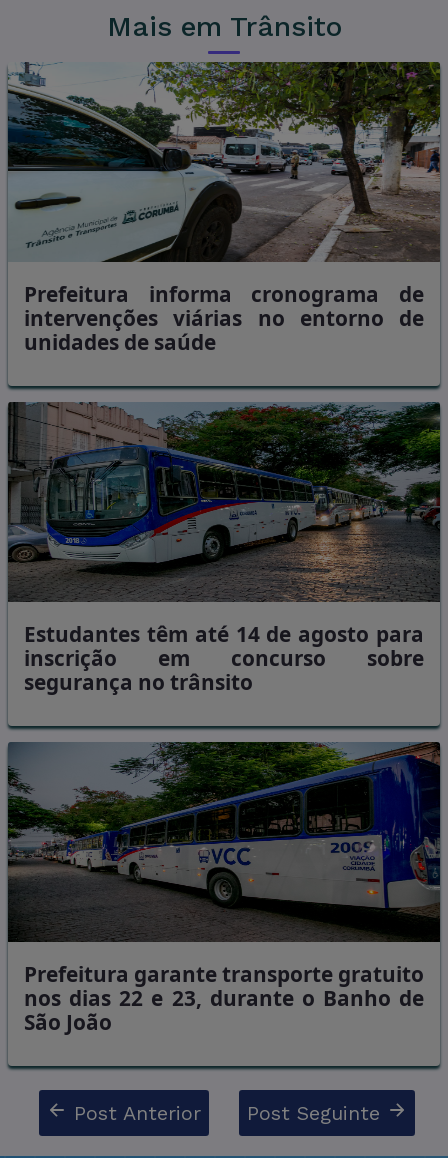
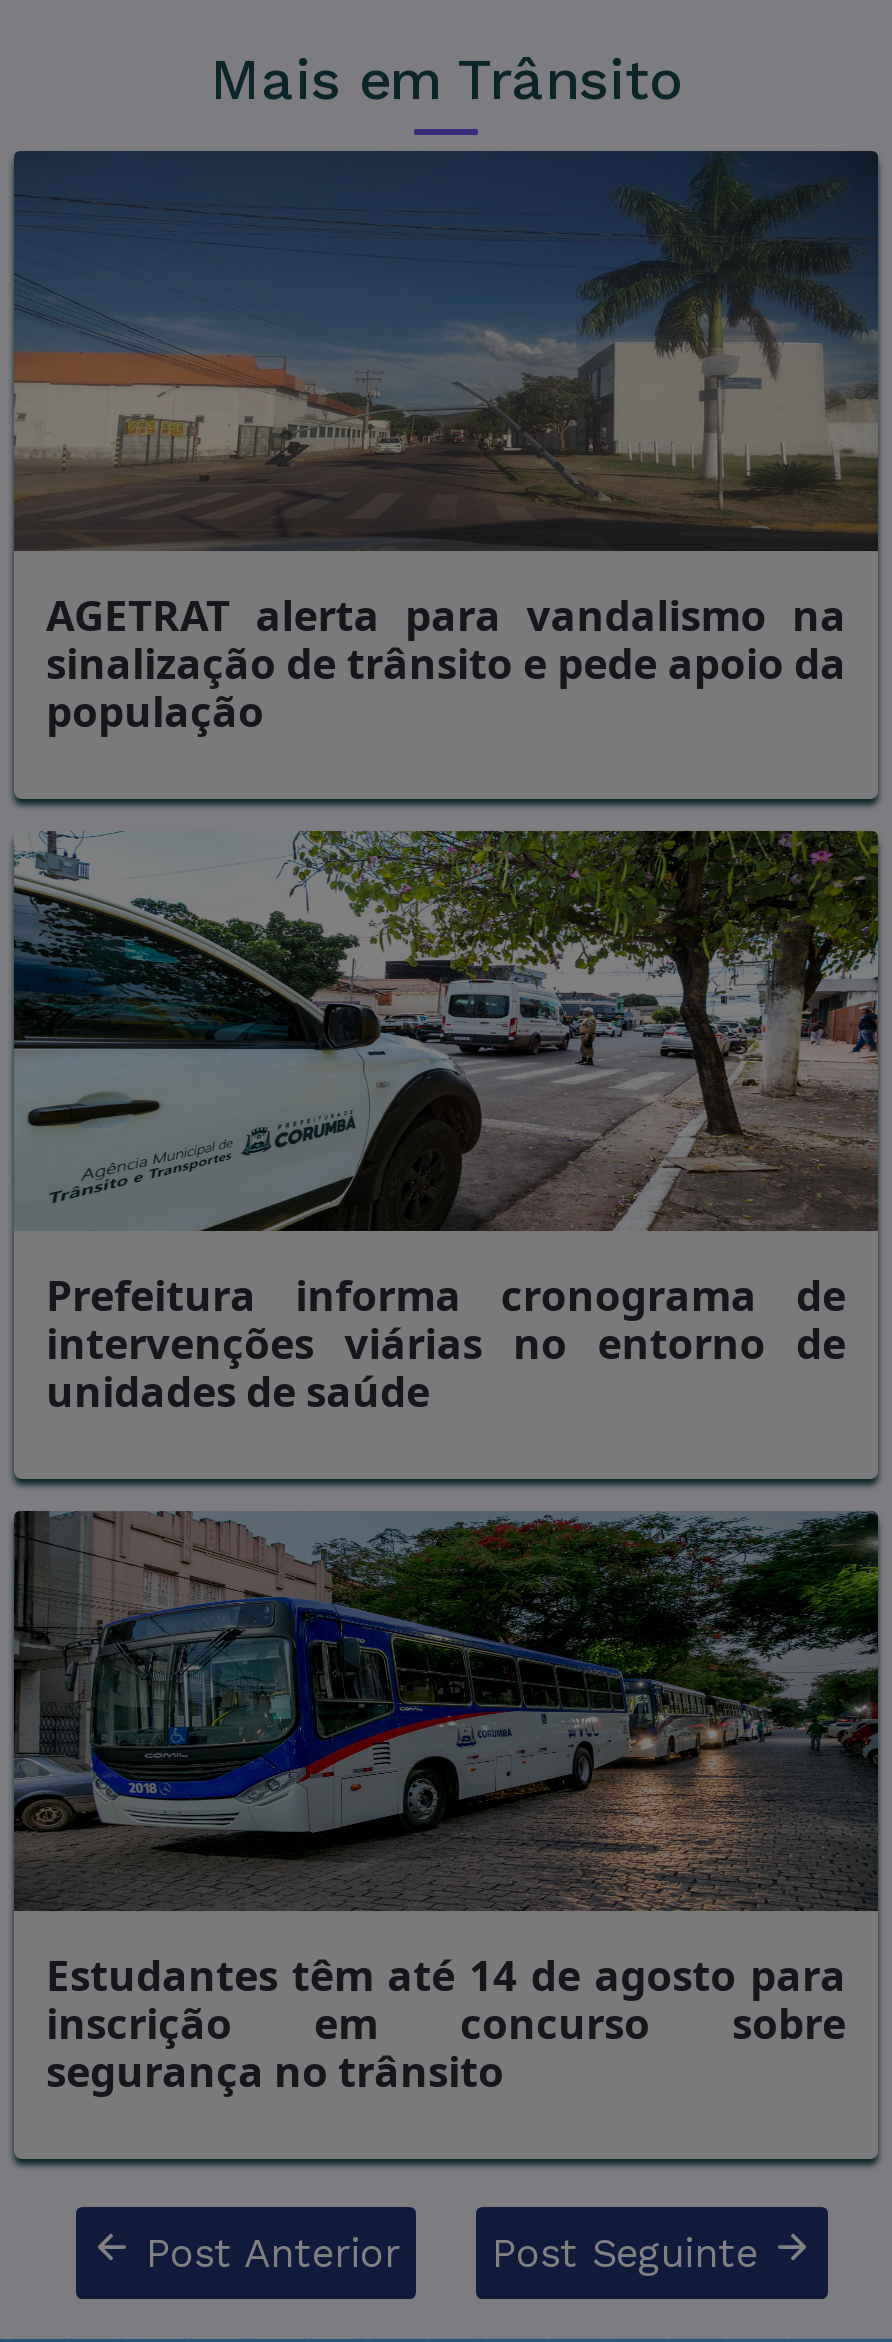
+ [image]
+ AGETRAT alerta para vandalismo na
+ sinalização de trânsito e pede apoio da
+ população

moved down: [image] | Prefeitura informa cronograma de | intervenções viárias no entorno de | unidades de saúde | Estudantes têm até 14 de agosto para | inscrição em concurso sobre | segurança no trânsito

- [image]
- Prefeitura garante transporte gratuito
- nos dias 22 e 23, durante o Banho de
- São João
